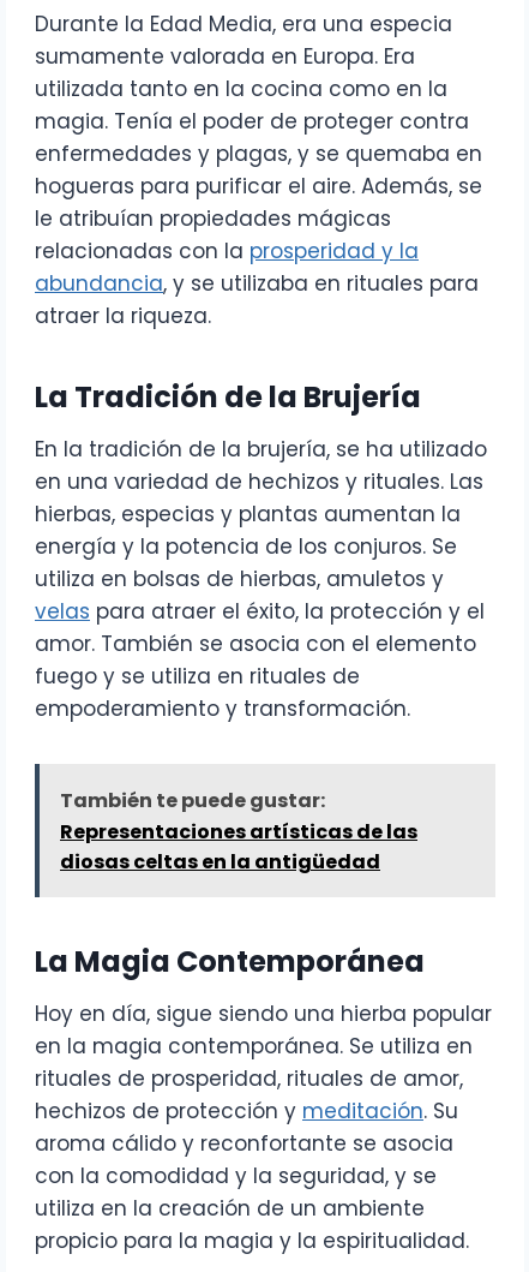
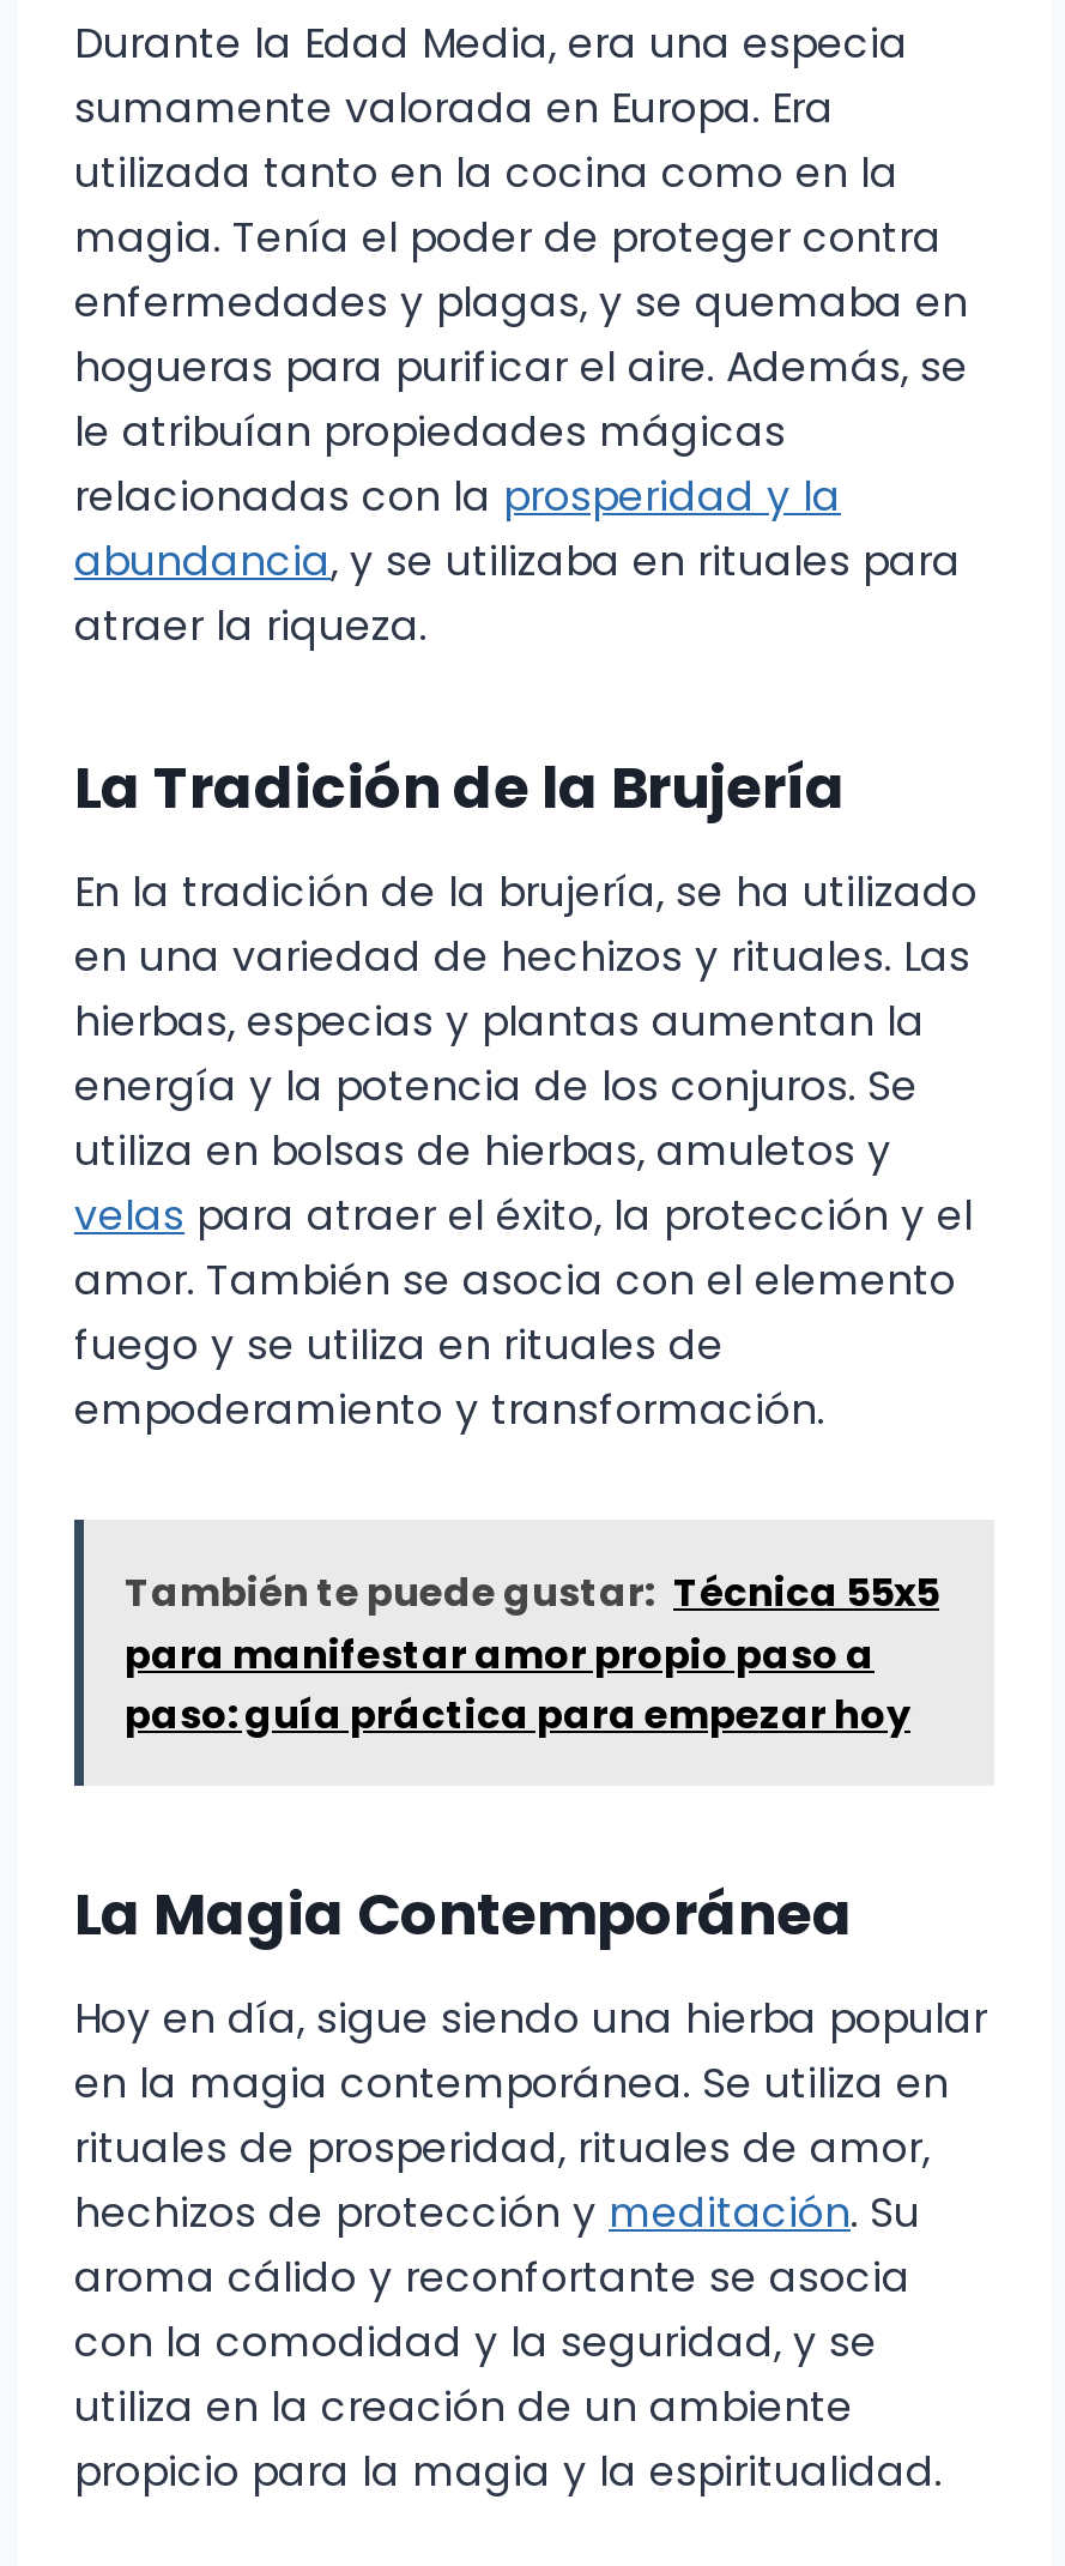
- También te puede gustar:
- Representaciones artísticas de las
- diosas celtas en la antigüedad
+ También te puede gustar: Técnica 55x5
+ para manifestar amor propio paso a
+ paso: guía práctica para empezar hoy
